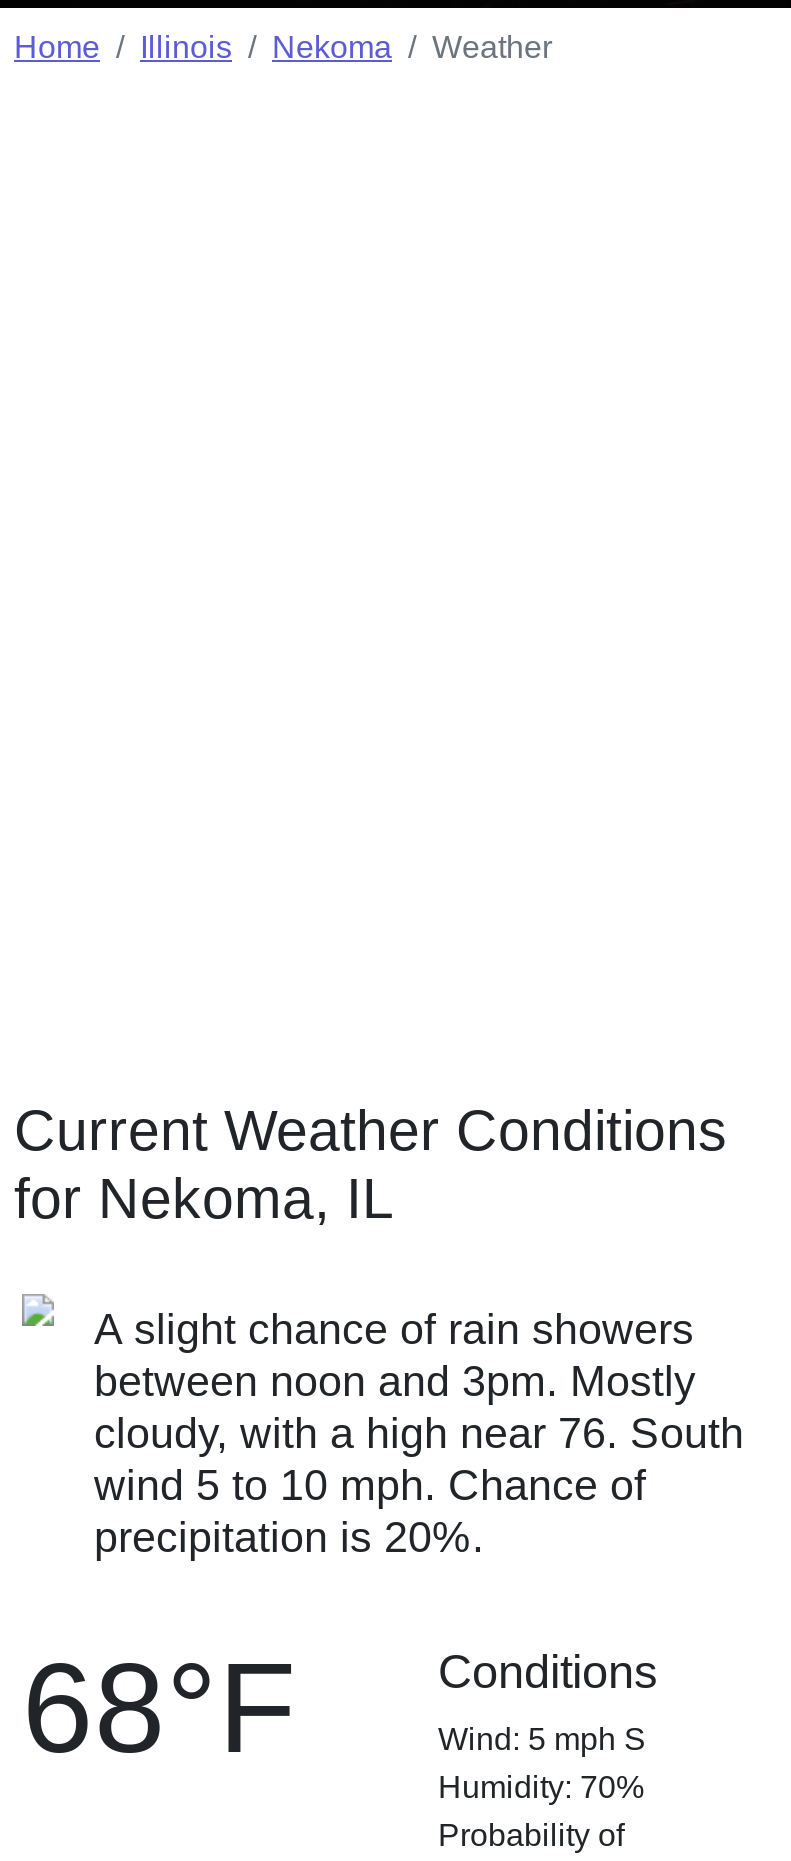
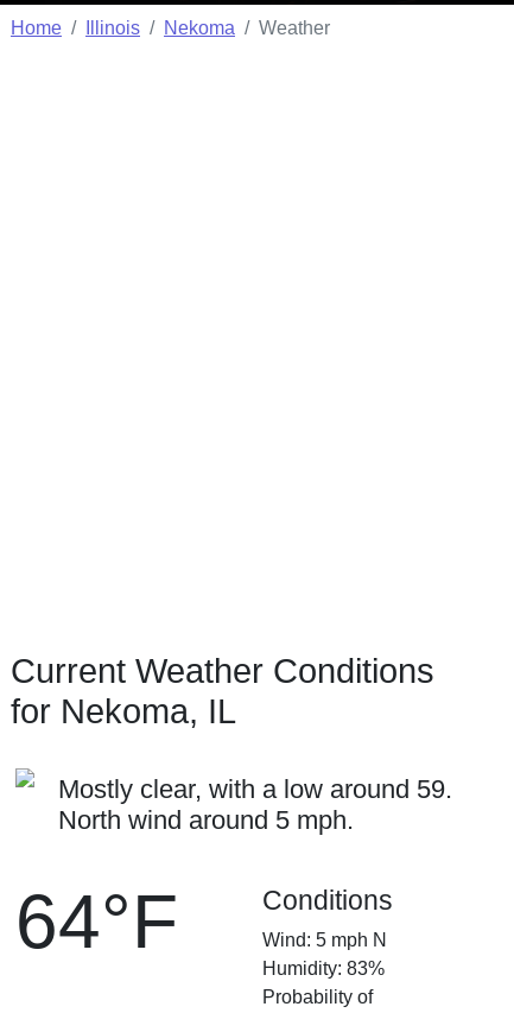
- A slight chance of rain showers
- between noon and 3pm. Mostly
- cloudy, with a high near 76. South
- wind 5 to 10 mph. Chance of
- precipitation is 20%.
+ Mostly clear, with a low around 59.
+ North wind around 5 mph.

- 68°F
+ 64°F

- Wind: 5 mph S
+ Wind: 5 mph N

- Humidity: 70%
+ Humidity: 83%
